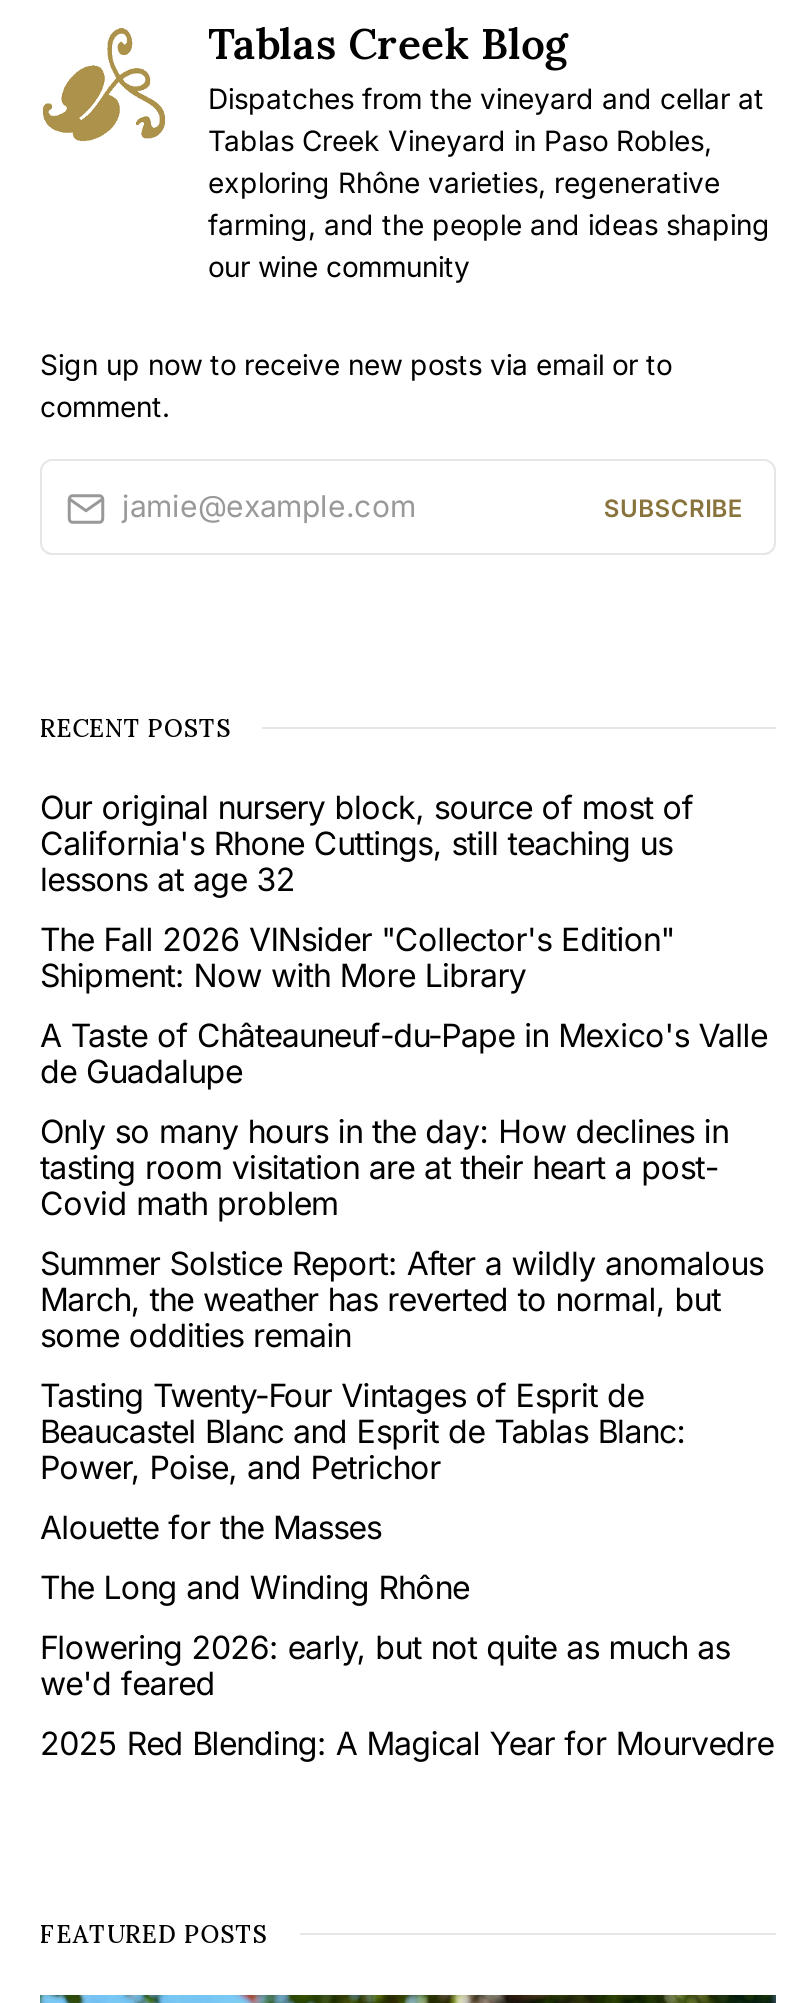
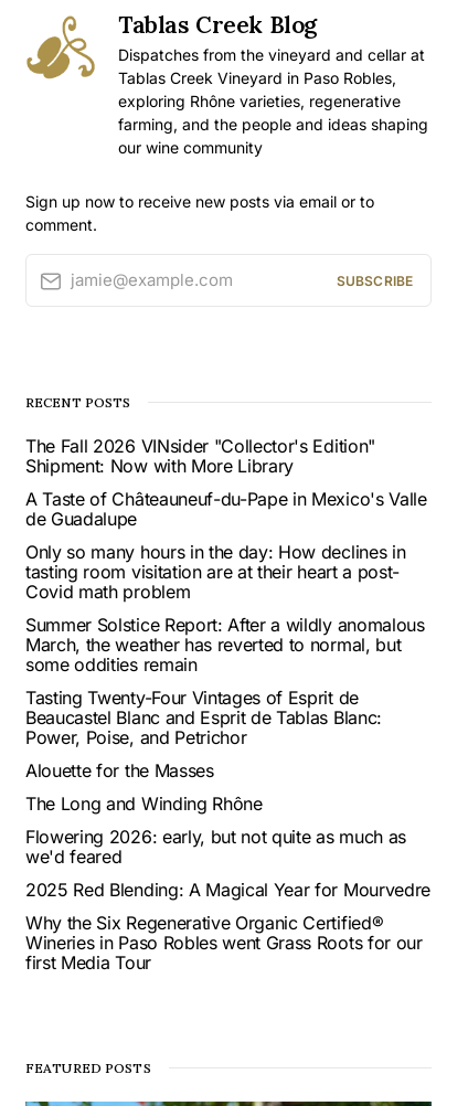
- Our original nursery block, source of most of
- California's Rhone Cuttings, still teaching us
- lessons at age 32

moved up: The Fall 2026 VINsider "Collector's Edition" | Shipment: Now with More Library | A Taste of Châteauneuf-du-Pape in Mexico's Valle | ... | we'd feared | 2025 Red Blending: A Magical Year for Mourvedre

+ Why the Six Regenerative Organic Certified®
+ Wineries in Paso Robles went Grass Roots for our
+ first Media Tour
